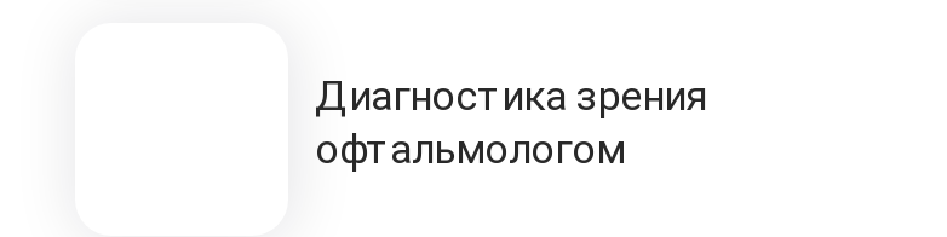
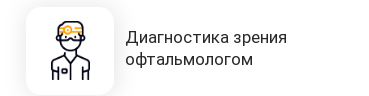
+ [image]
